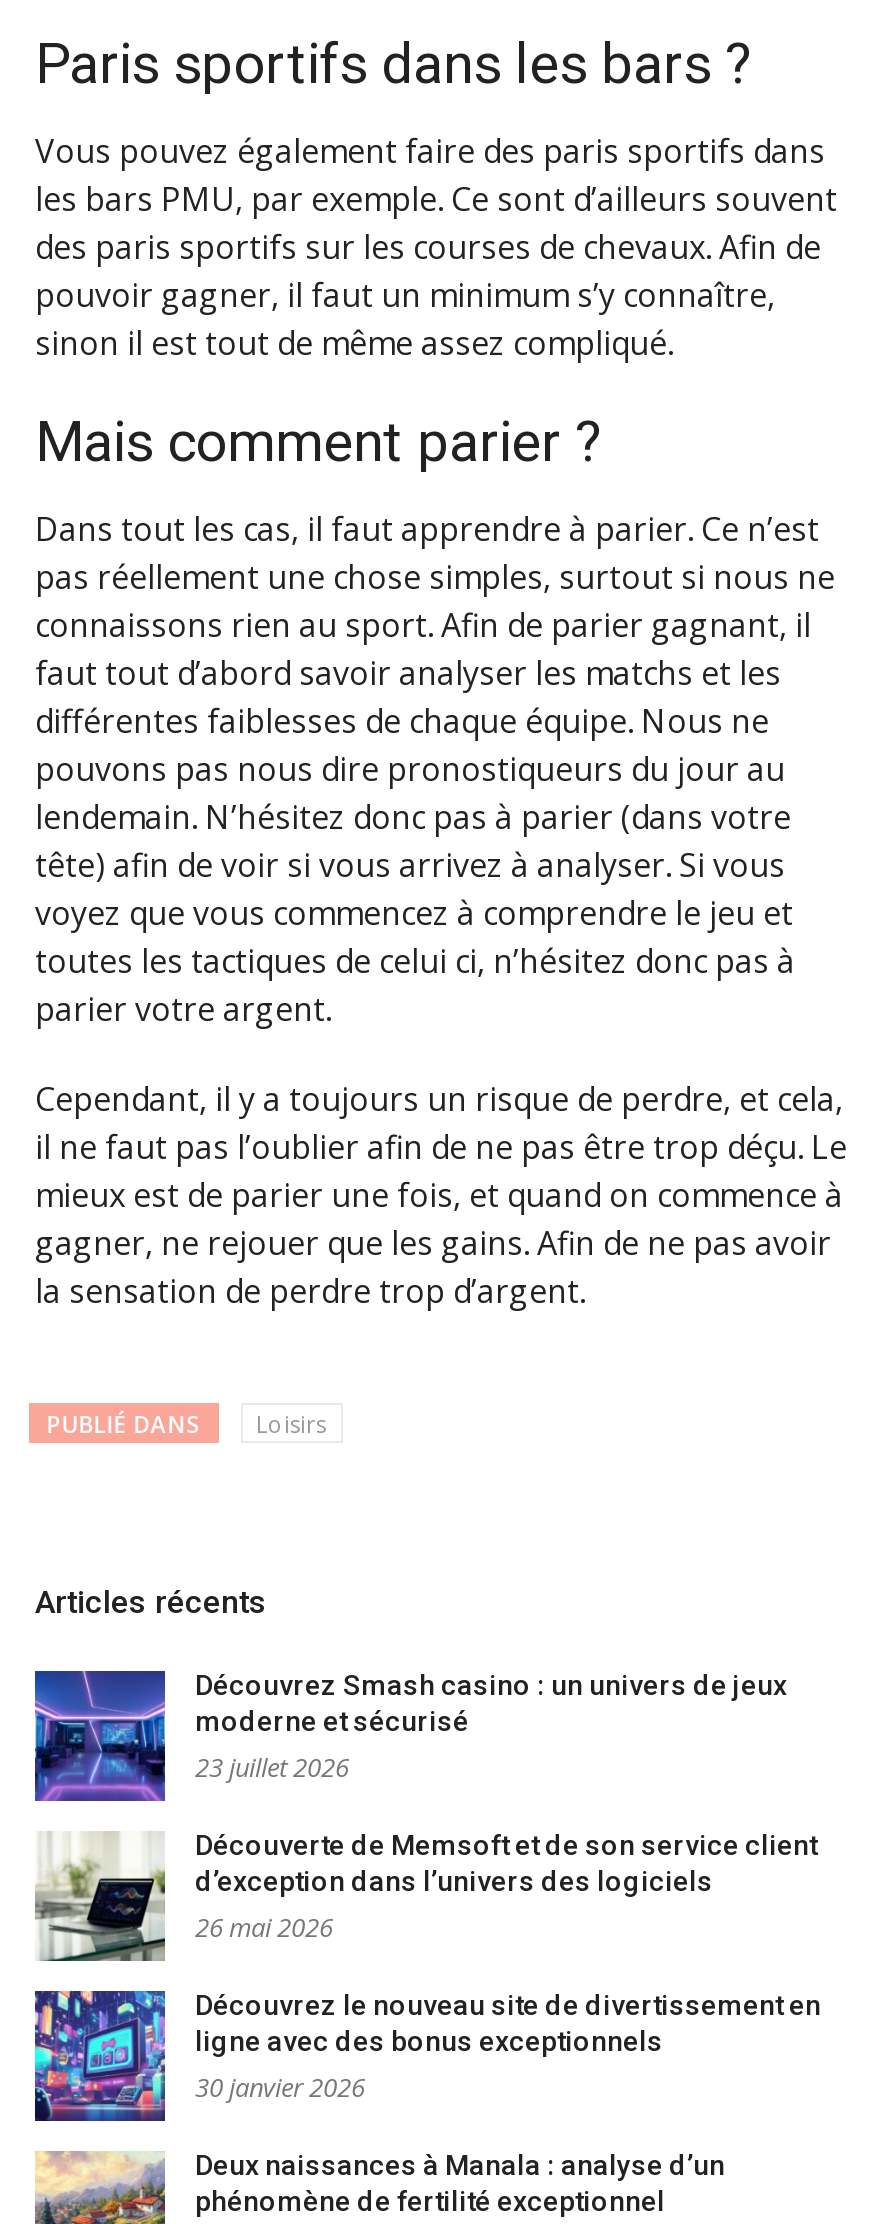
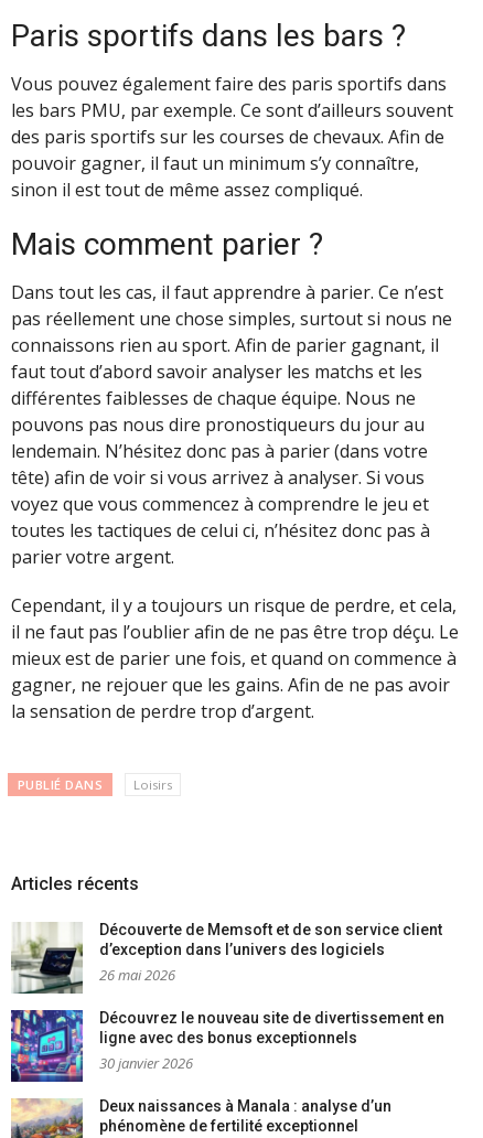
- [image]
- Découvrez Smash casino : un univers de jeux
- moderne et sécurisé
- 23 juillet 2026
